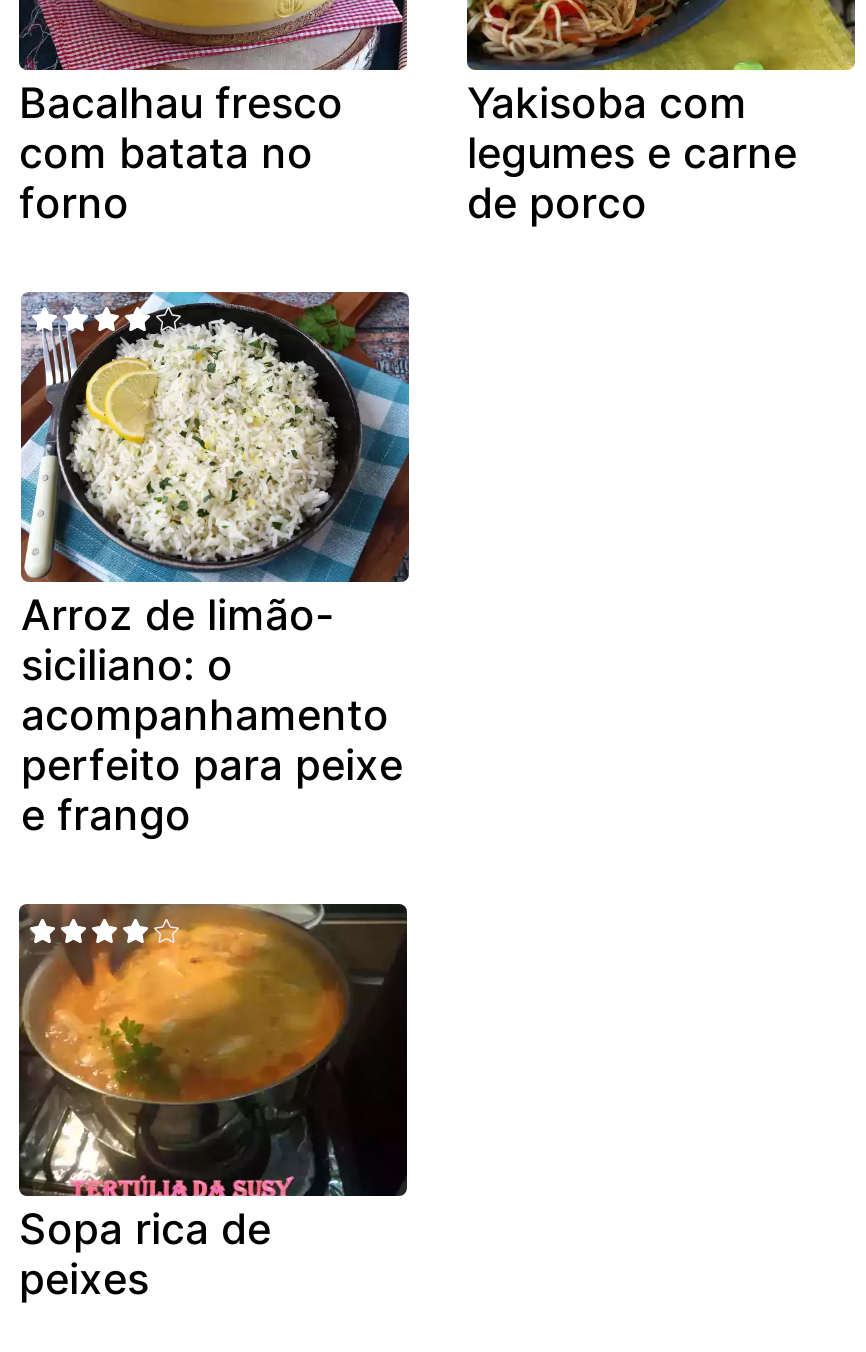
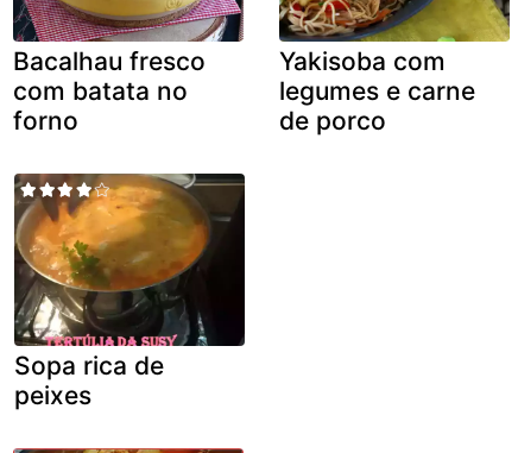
- [image]
- Arroz de limão-
- siciliano: o
- acompanhamento
- perfeito para peixe
- e frango
